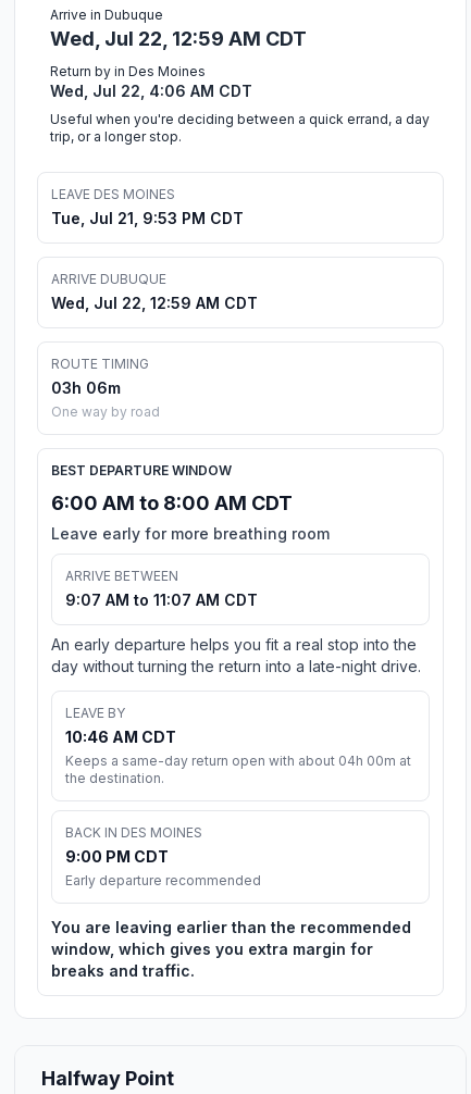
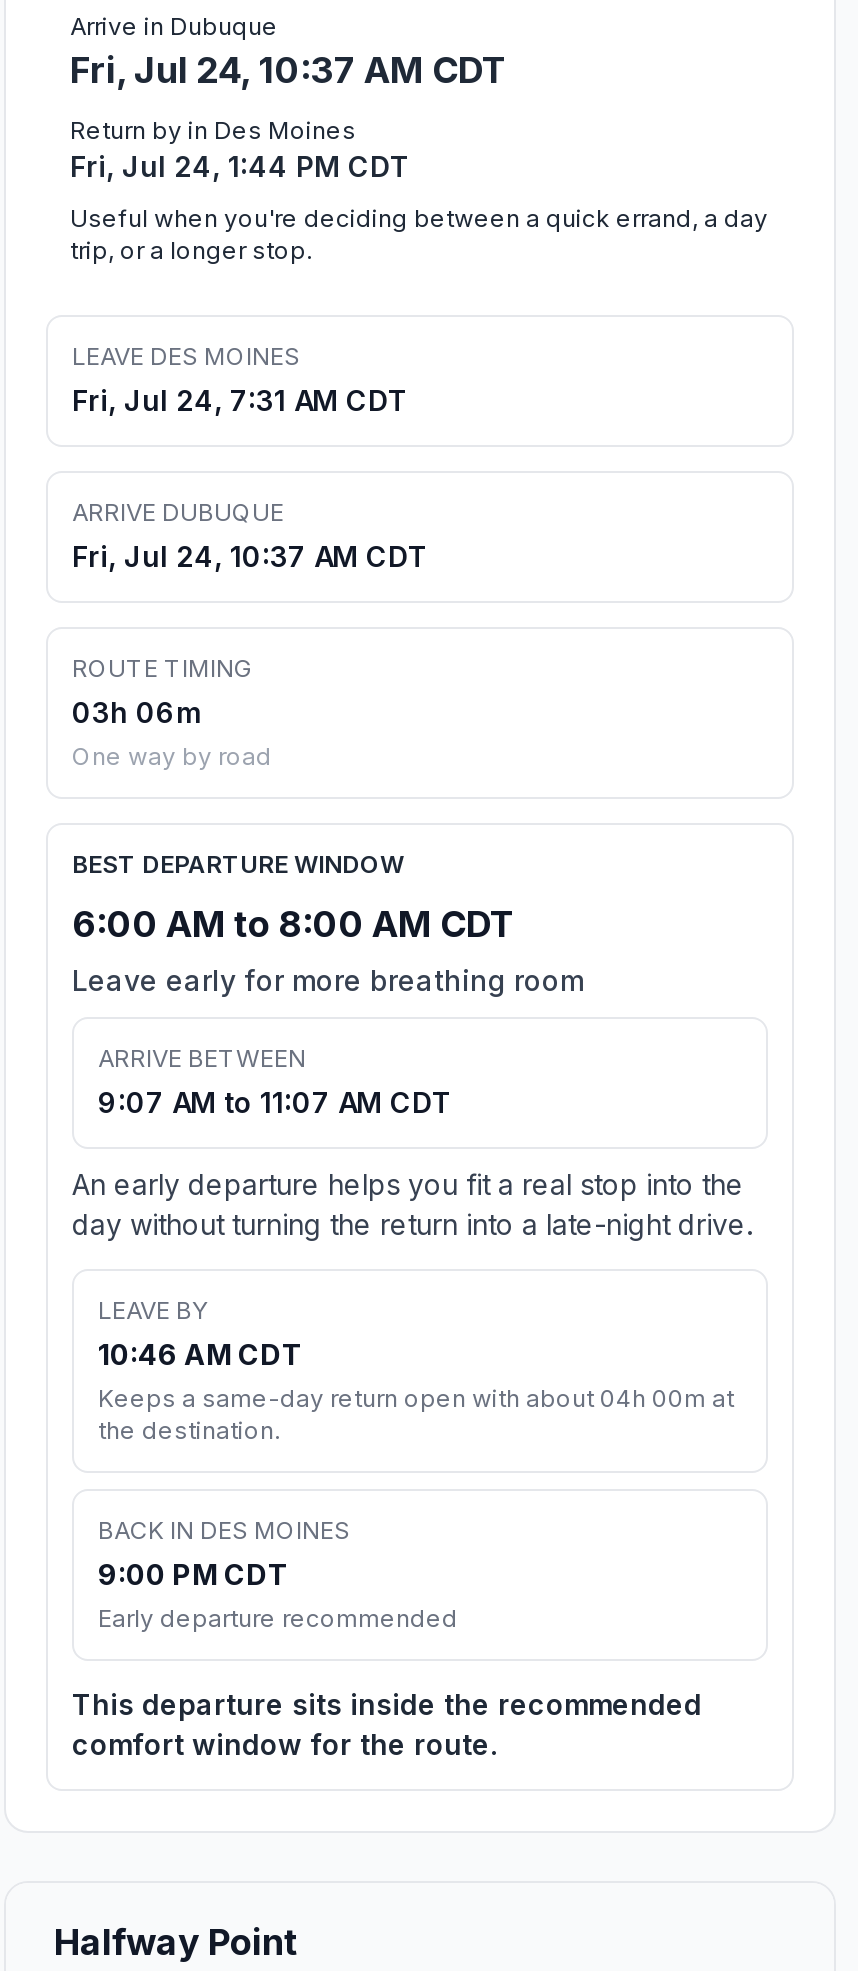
- Wed, Jul 22, 12:59 AM CDT
+ Fri, Jul 24, 10:37 AM CDT

- Wed, Jul 22, 4:06 AM CDT
+ Fri, Jul 24, 1:44 PM CDT

- Tue, Jul 21, 9:53 PM CDT
+ Fri, Jul 24, 7:31 AM CDT

- Wed, Jul 22, 12:59 AM CDT
+ Fri, Jul 24, 10:37 AM CDT

- You are leaving earlier than the recommended
- window, which gives you extra margin for
- breaks and traffic.
+ This departure sits inside the recommended
+ comfort window for the route.
